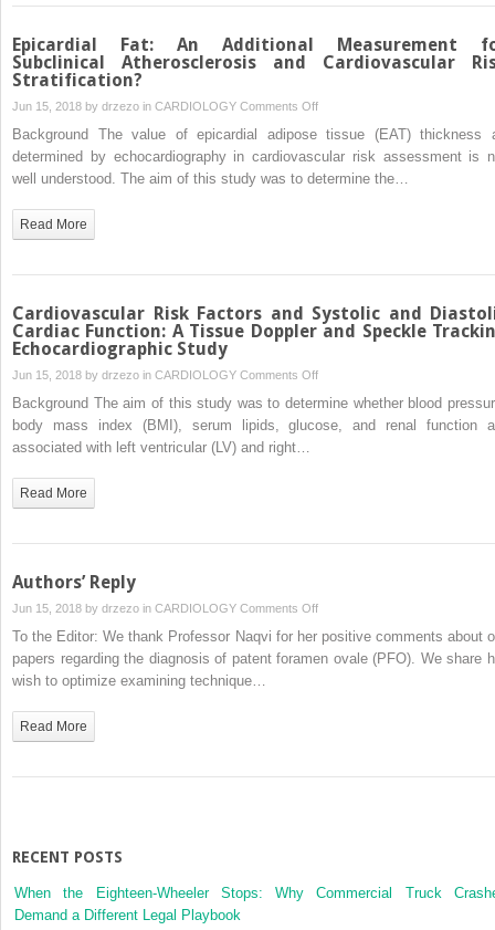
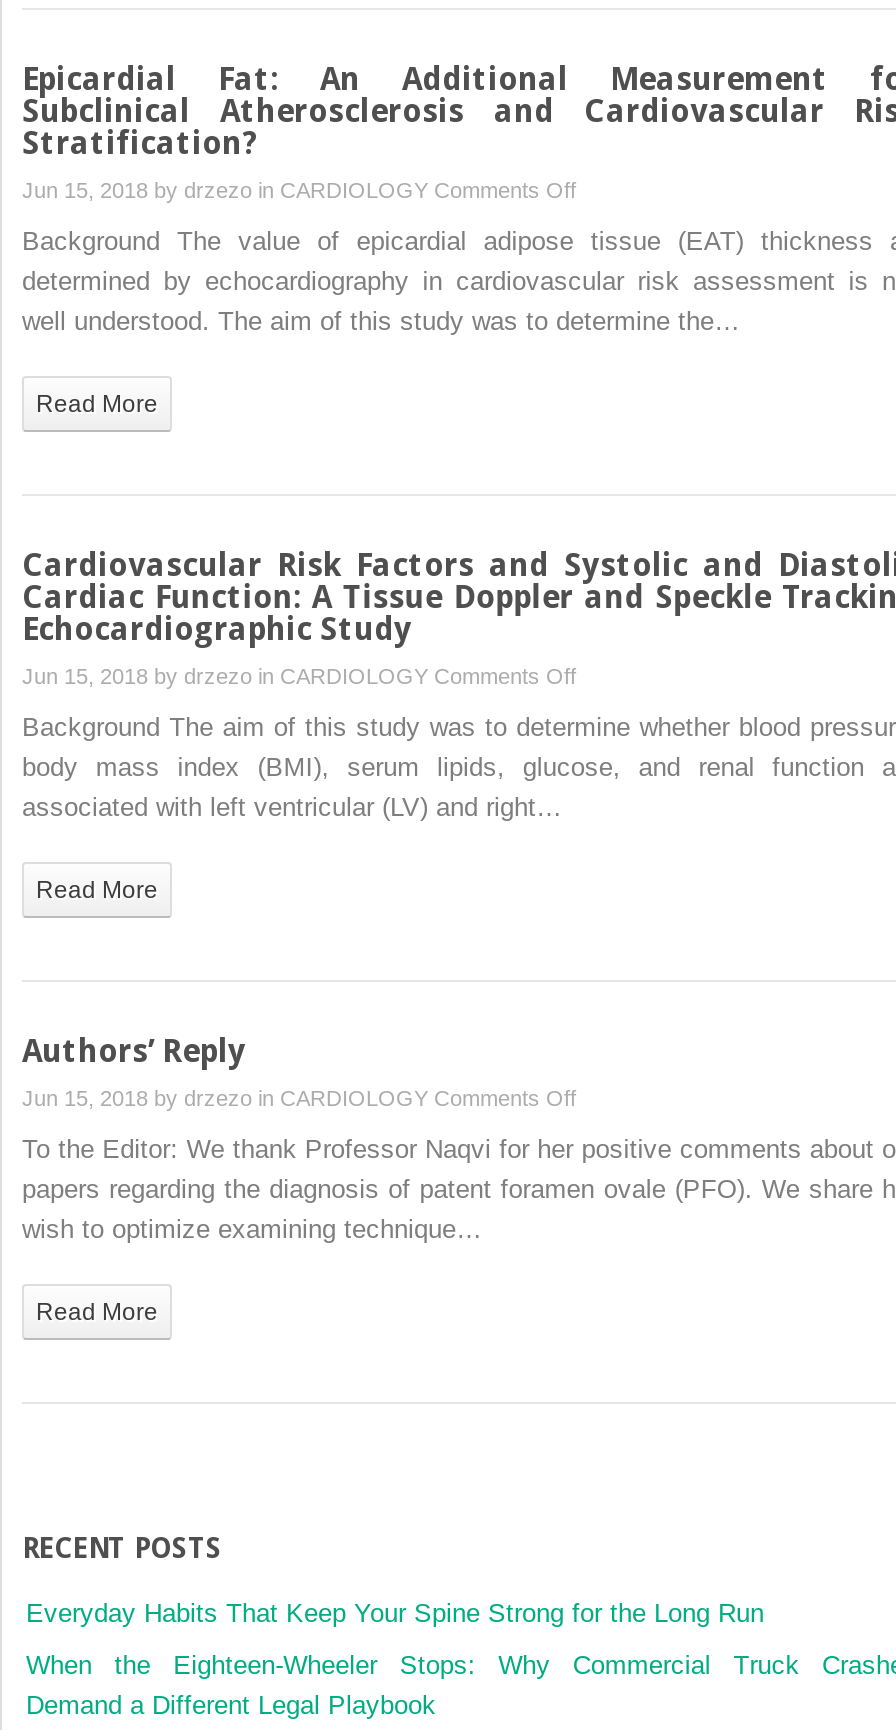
+ Everyday Habits That Keep Your Spine Strong for the Long Run
